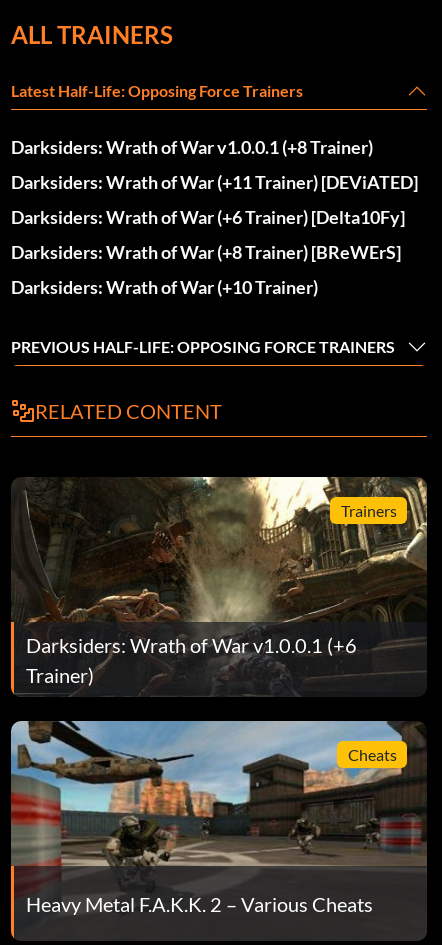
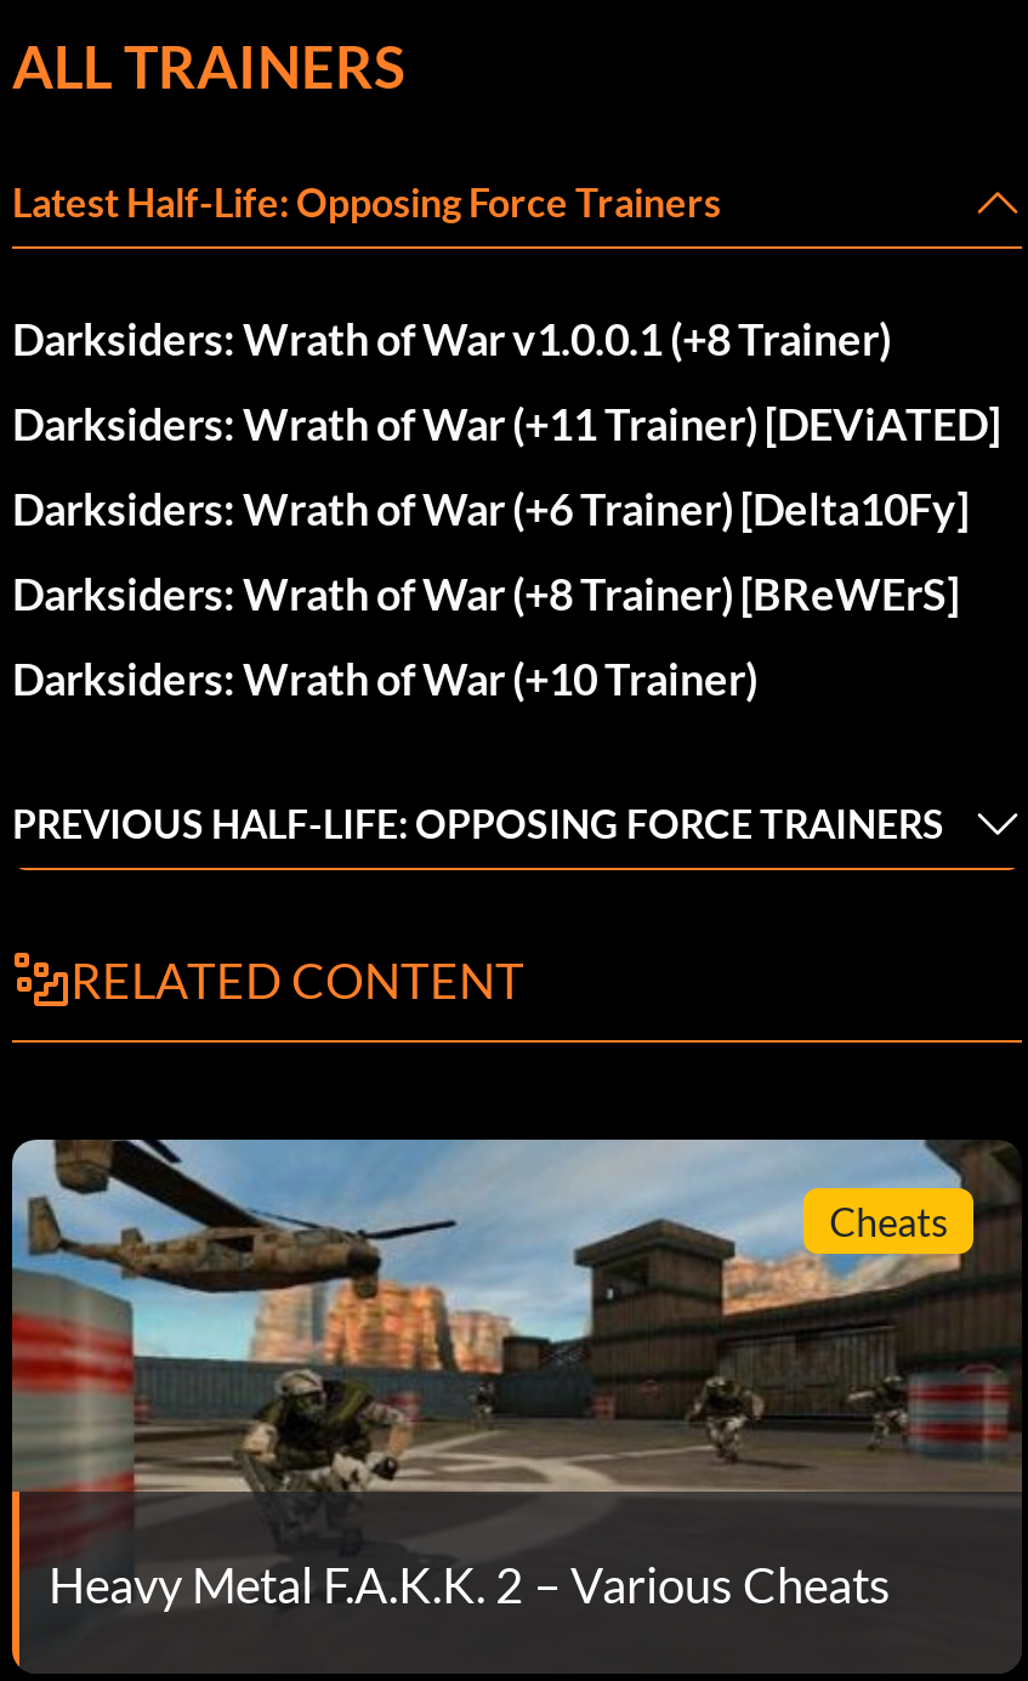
- [image]
- Trainers

- Darksiders: Wrath of War v1.0.0.1 (+6
- Trainer)
